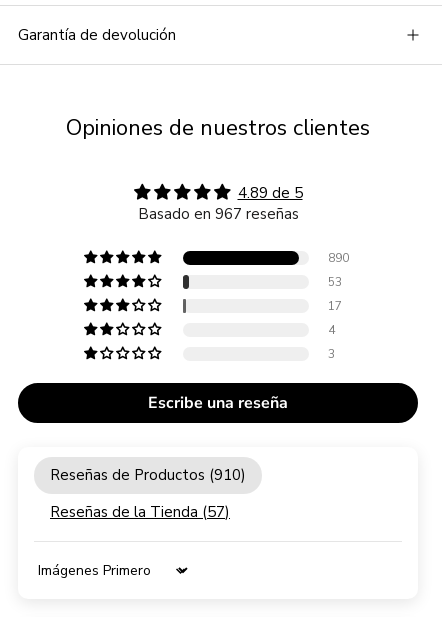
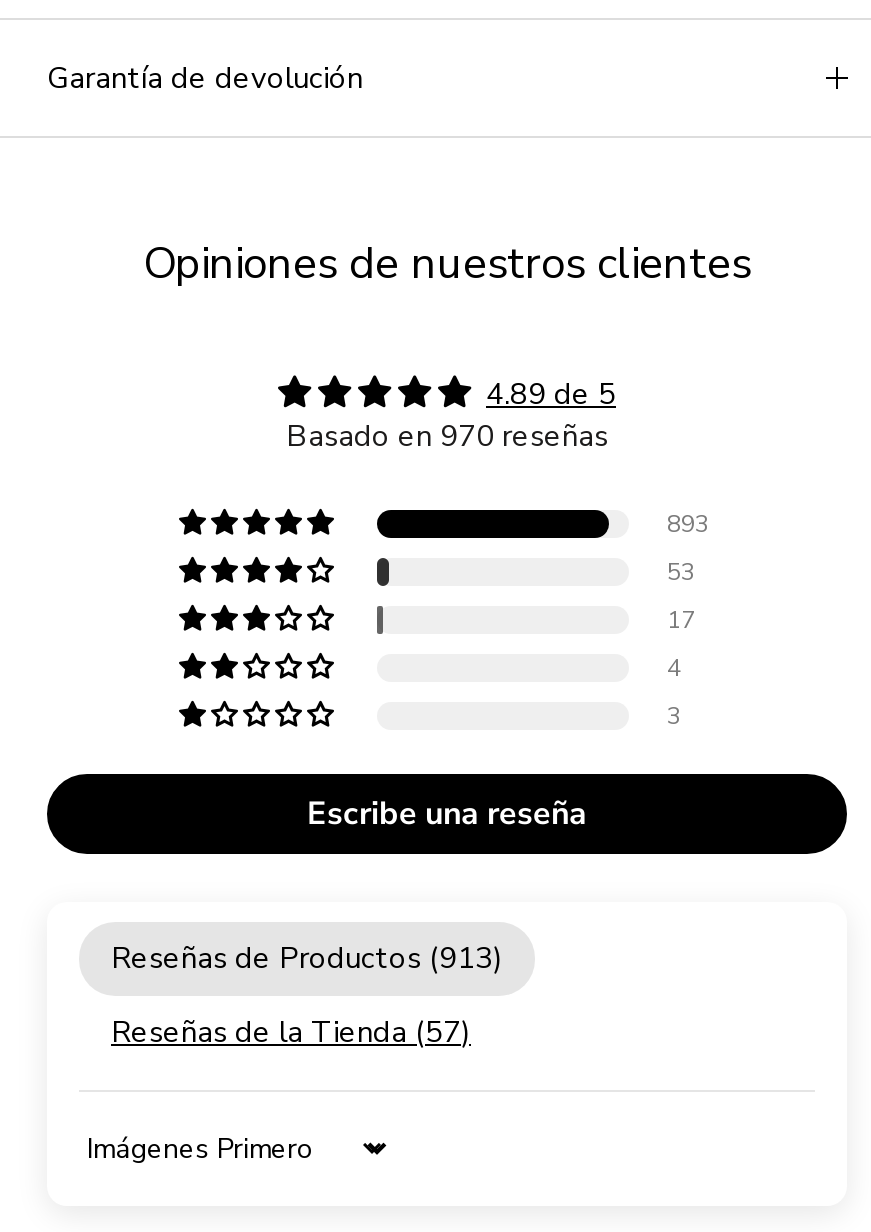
- Basado en 967 reseñas
+ Basado en 970 reseñas

- 890
+ 893

- Reseñas de Productos (910)
+ Reseñas de Productos (913)
